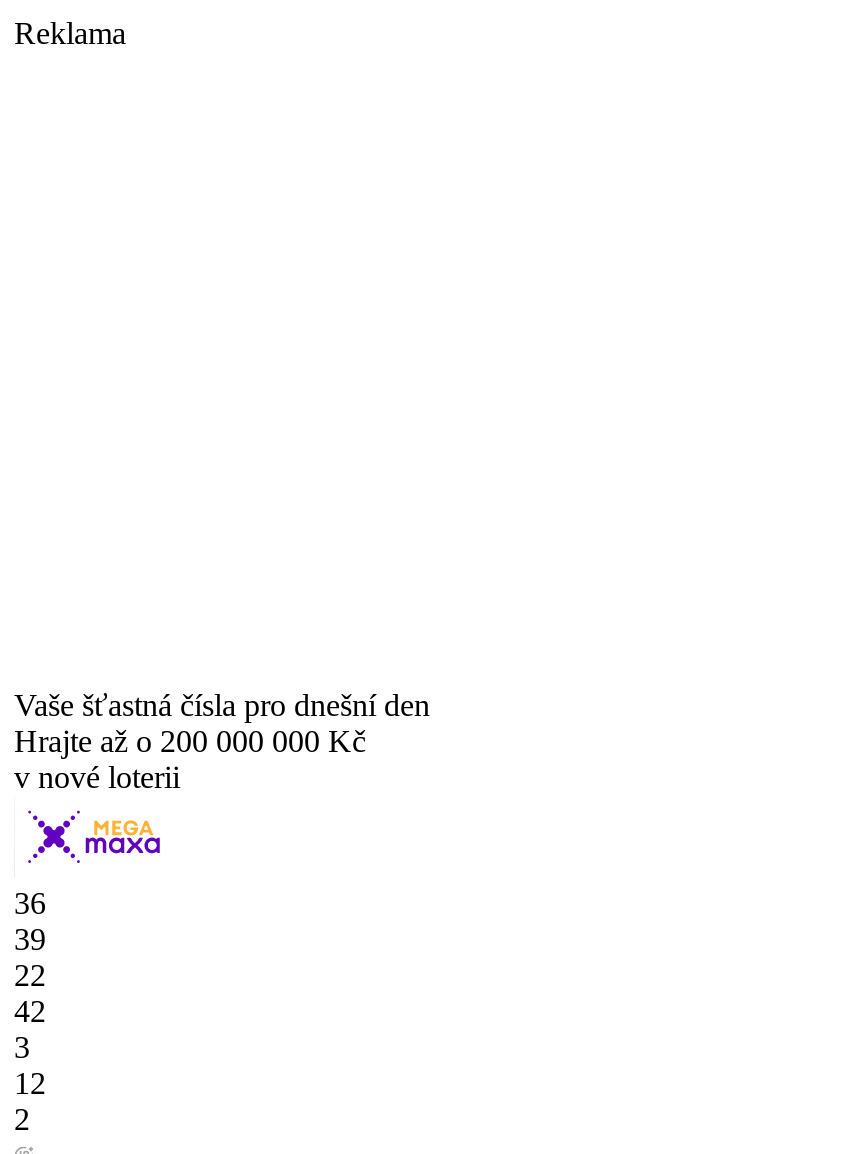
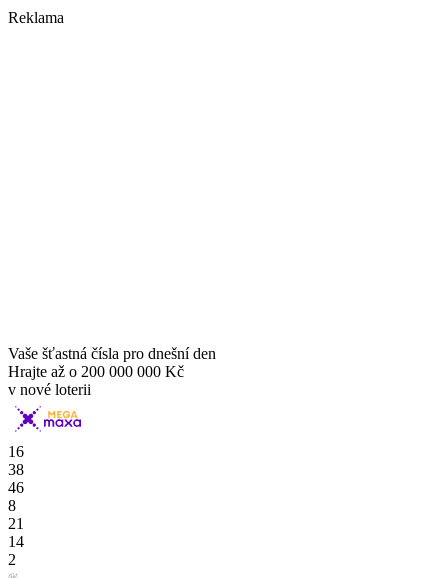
- 36
+ 16

- 39
+ 38

- 22
+ 46

- 42
+ 8

- 3
+ 21

- 12
+ 14
